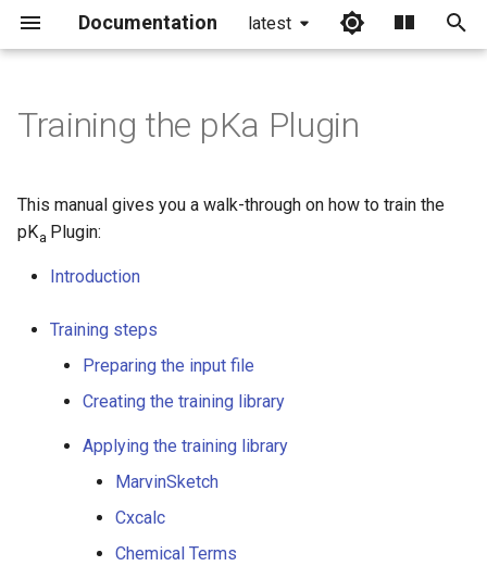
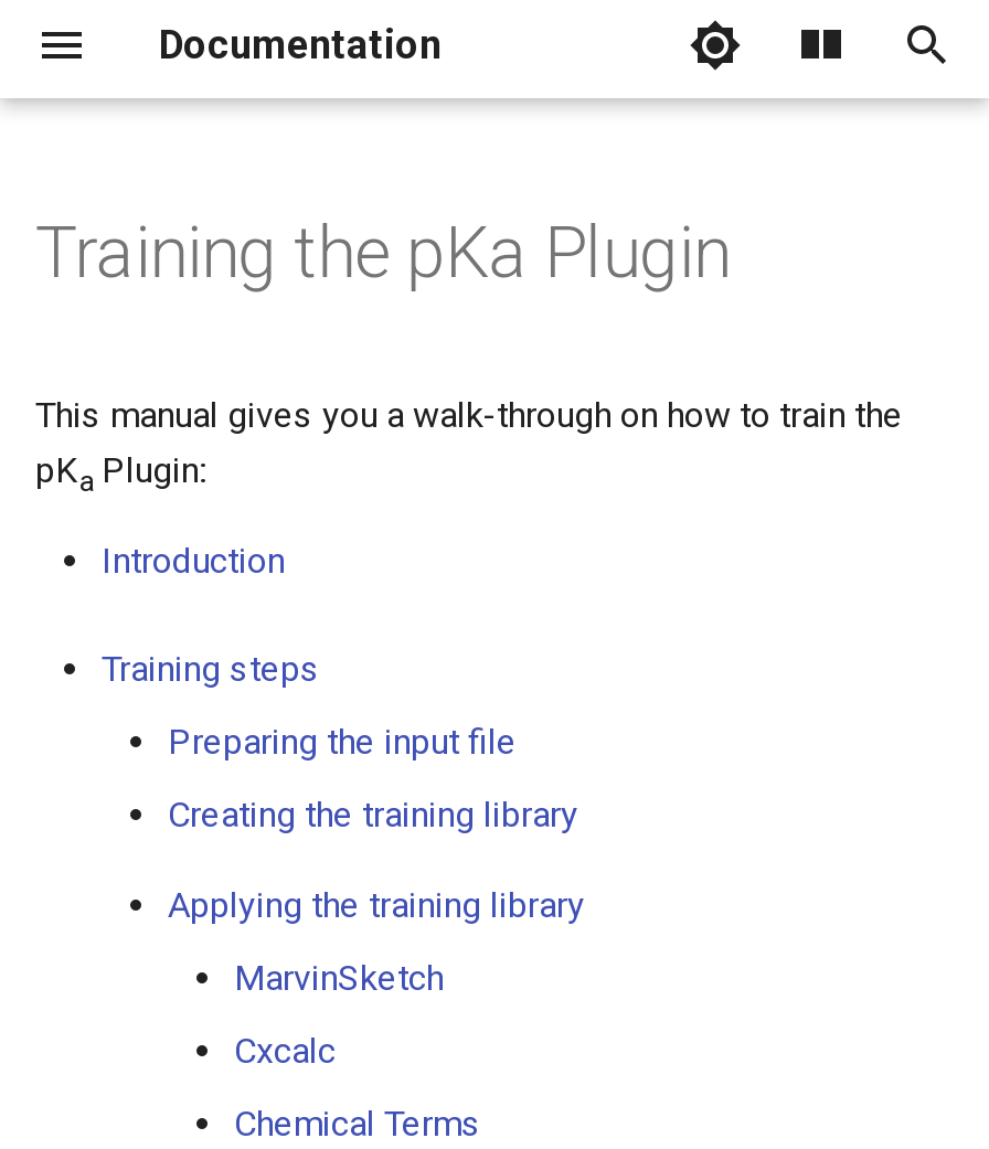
- latest
